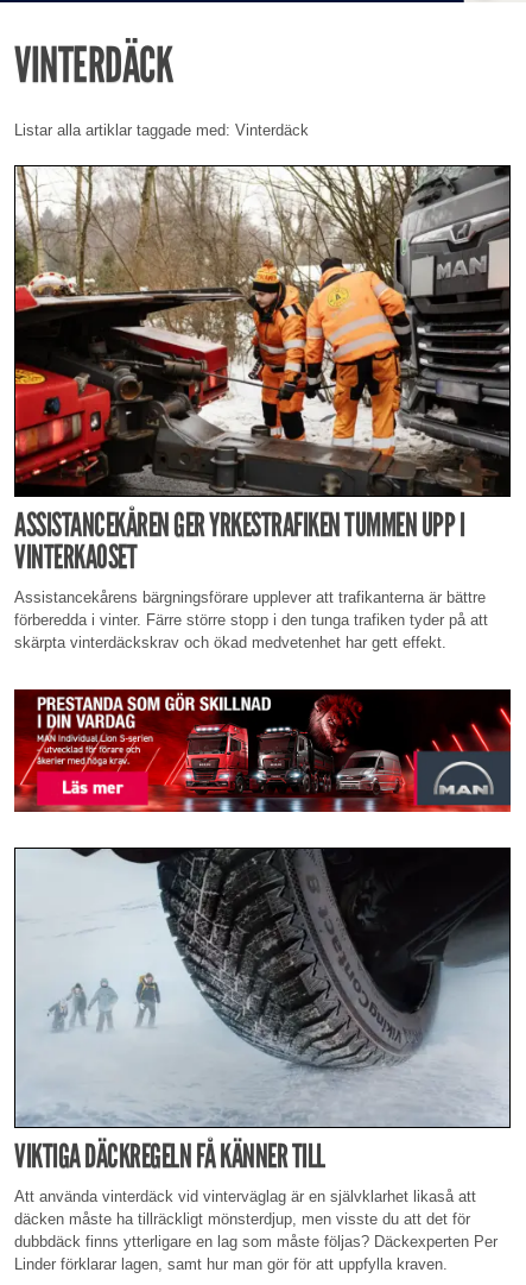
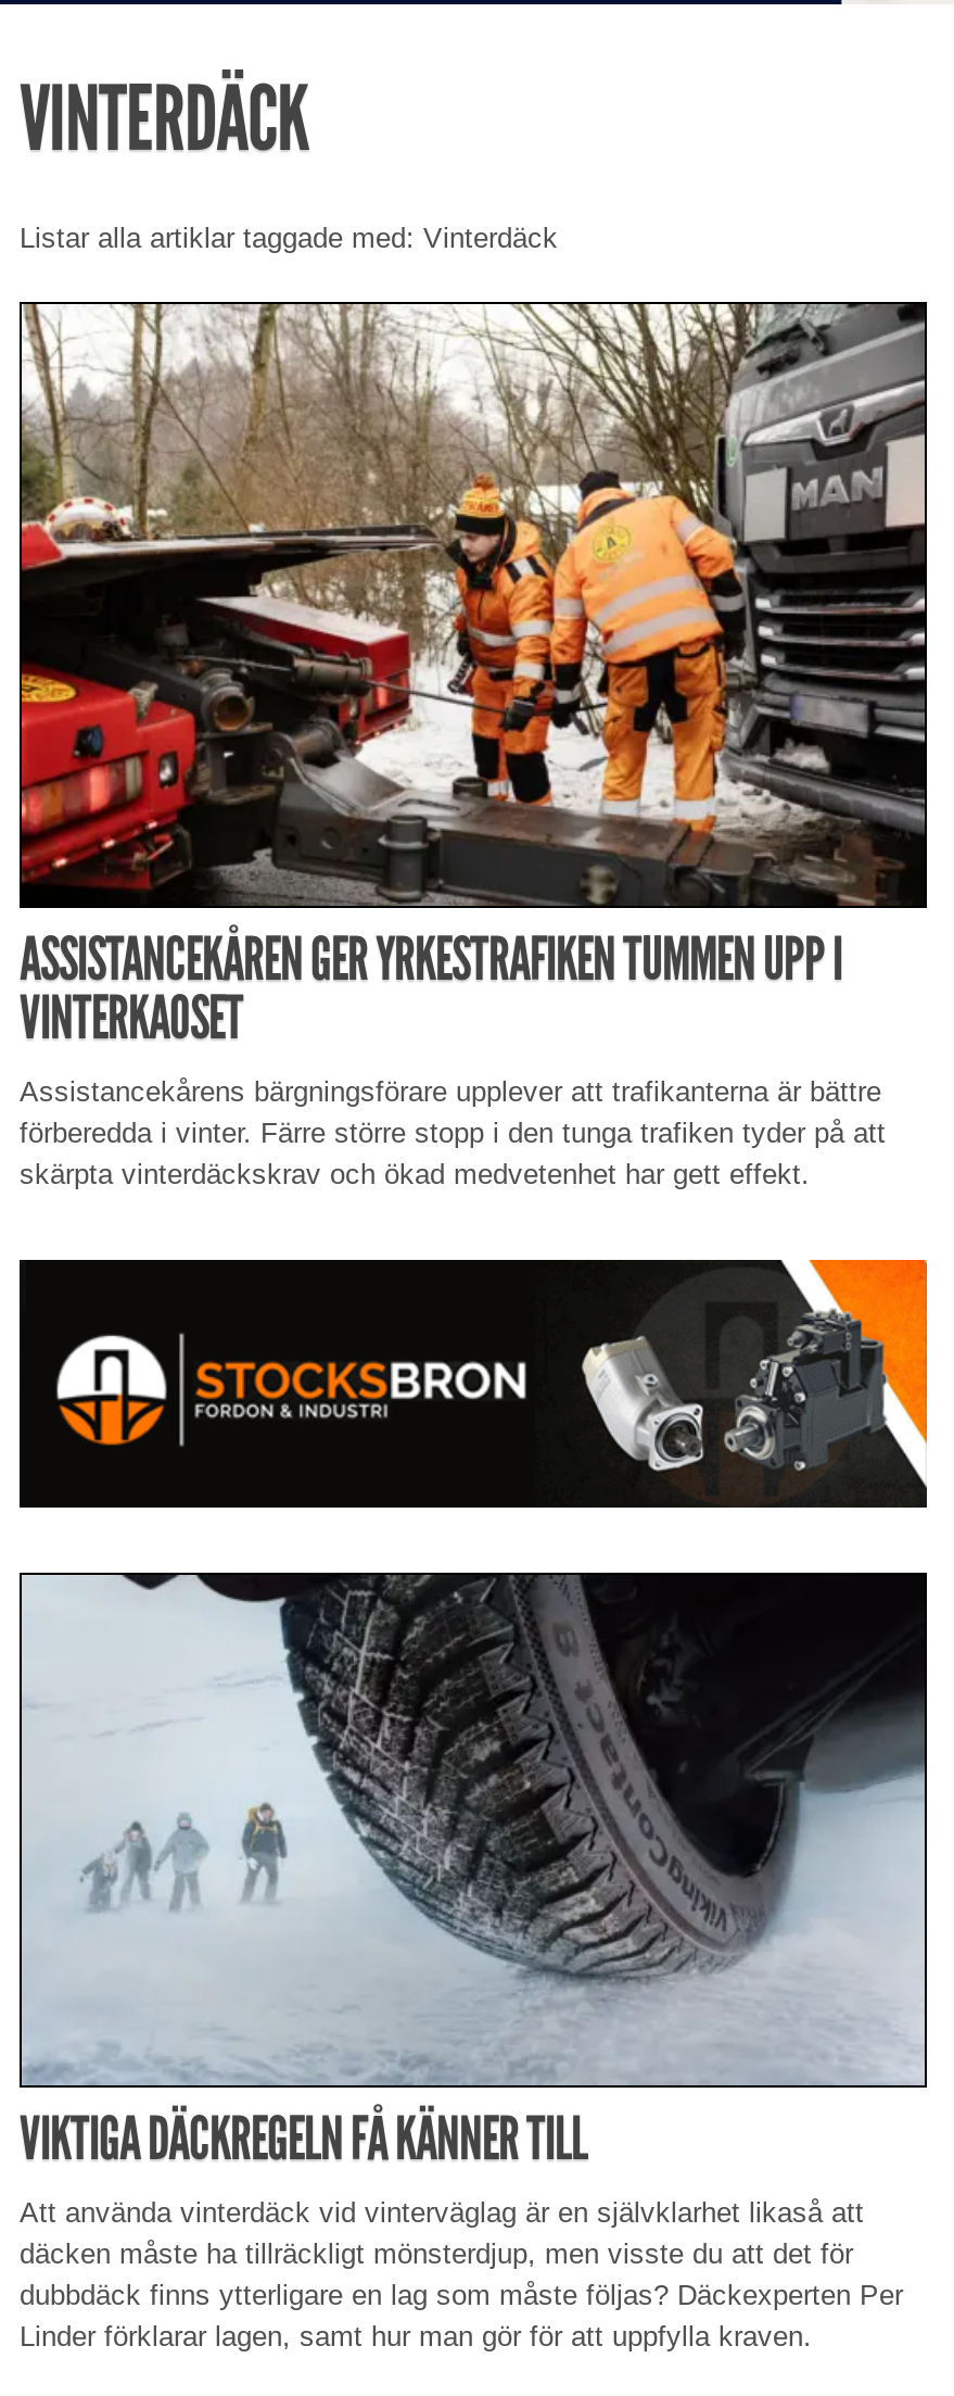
- [image]
+ [image]
